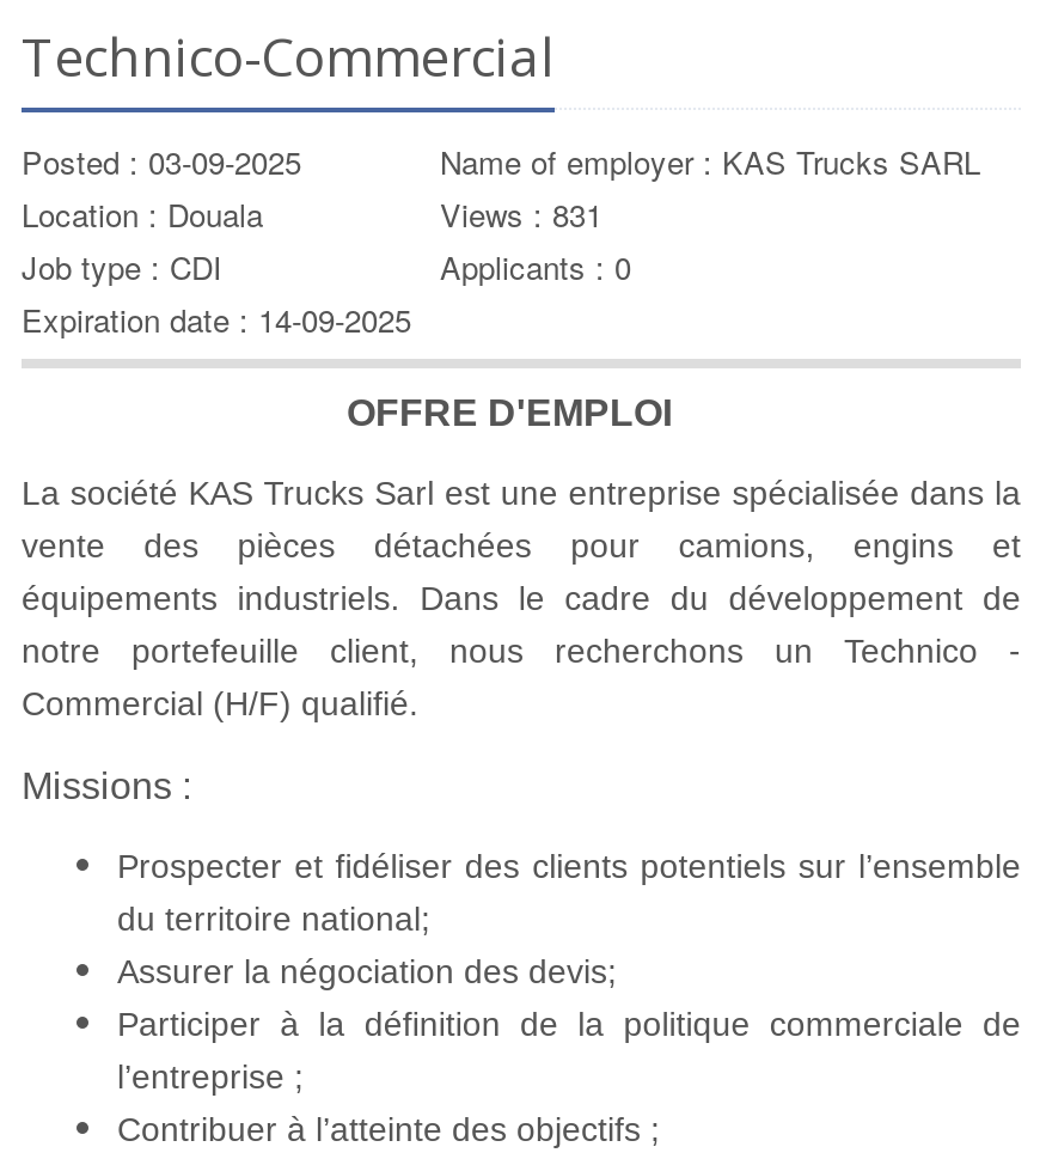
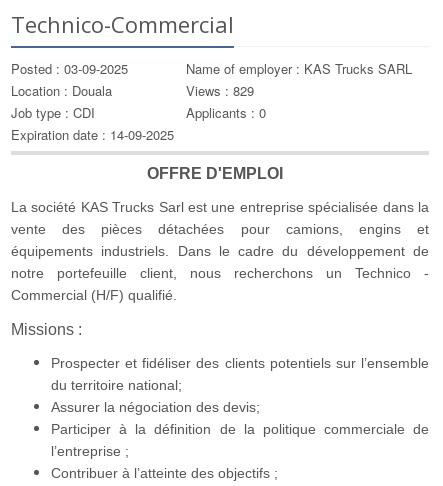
- Views : 831
+ Views : 829
